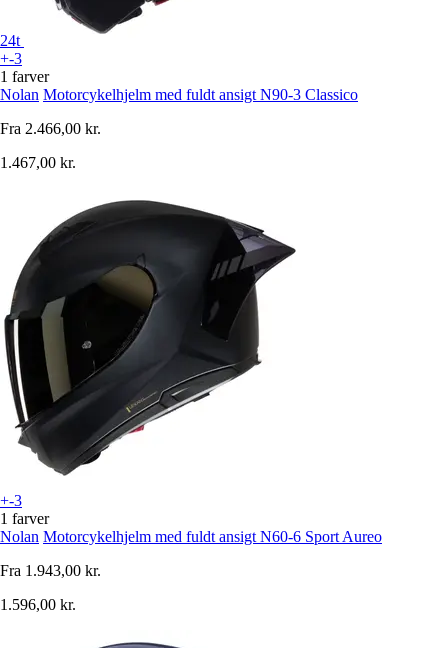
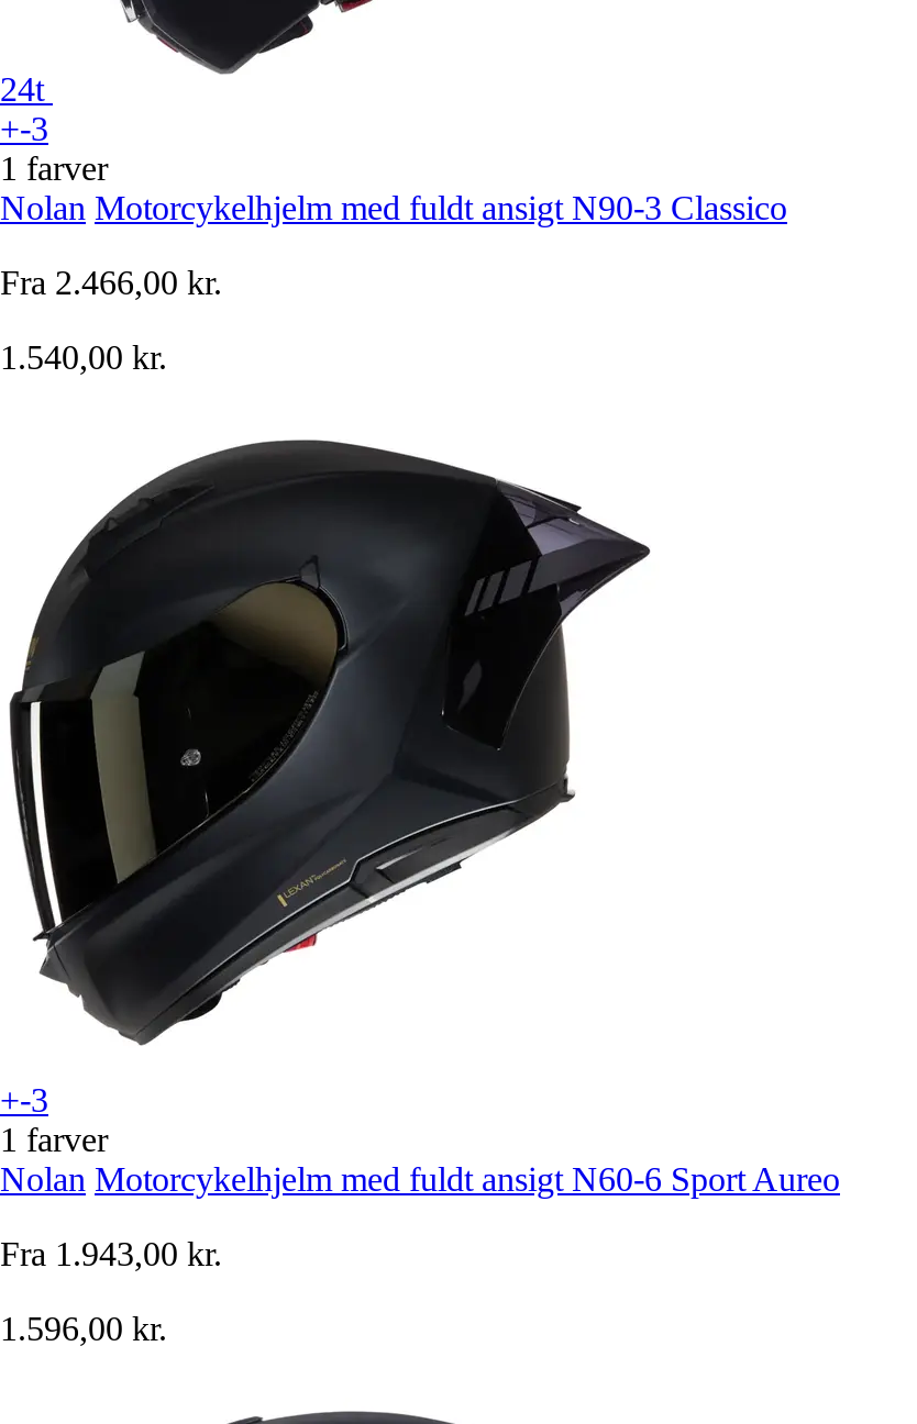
- 1.467,00 kr.
+ 1.540,00 kr.
